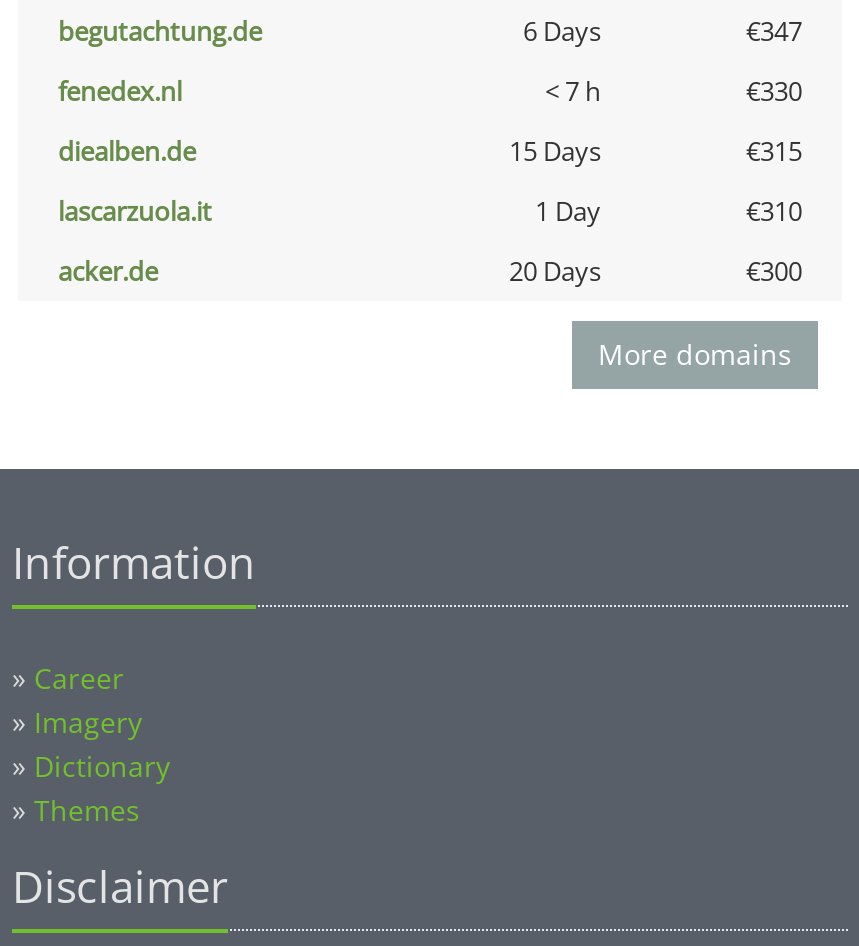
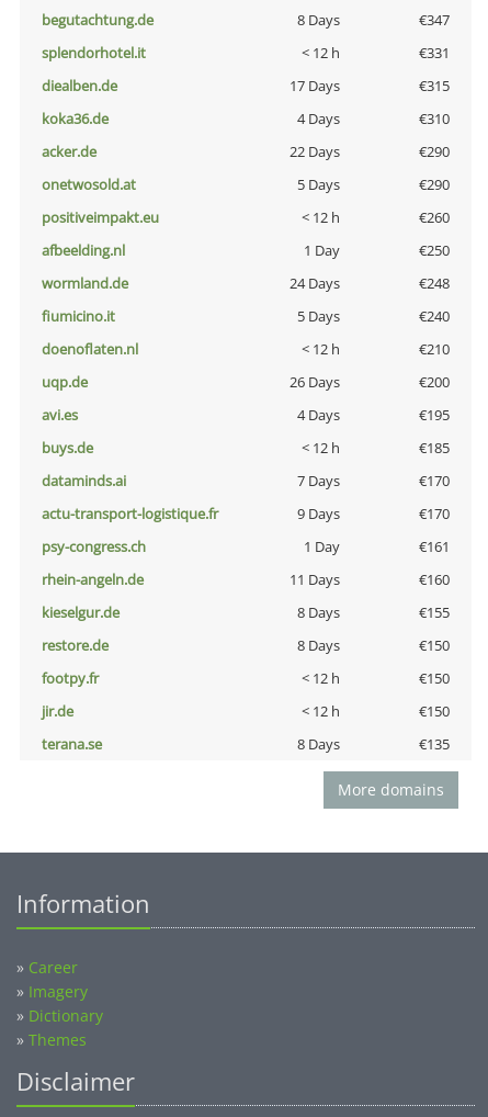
- 6 Days
+ 8 Days

- fenedex.nl
- < 7 h
- €330
+ splendorhotel.it
+ < 12 h
+ €331

- 15 Days
+ 17 Days

- lascarzuola.it
- 1 Day
+ koka36.de
+ 4 Days

- 20 Days
- €300
+ 22 Days
+ €290
+ onetwosold.at
+ 5 Days
+ €290
+ positiveimpakt.eu
+ < 12 h
+ €260
+ afbeelding.nl
+ 1 Day
+ €250
+ wormland.de
+ 24 Days
+ €248
+ fiumicino.it
+ 5 Days
+ €240
+ doenoflaten.nl
+ < 12 h
+ €210
+ uqp.de
+ 26 Days
+ €200
+ avi.es
+ 4 Days
+ €195
+ buys.de
+ < 12 h
+ €185
+ dataminds.ai
+ 7 Days
+ €170
+ actu-transport-logistique.fr
+ 9 Days
+ €170
+ psy-congress.ch
+ 1 Day
+ €161
+ rhein-angeln.de
+ 11 Days
+ €160
+ kieselgur.de
+ 8 Days
+ €155
+ restore.de
+ 8 Days
+ €150
+ footpy.fr
+ < 12 h
+ €150
+ jir.de
+ < 12 h
+ €150
+ terana.se
+ 8 Days
+ €135
